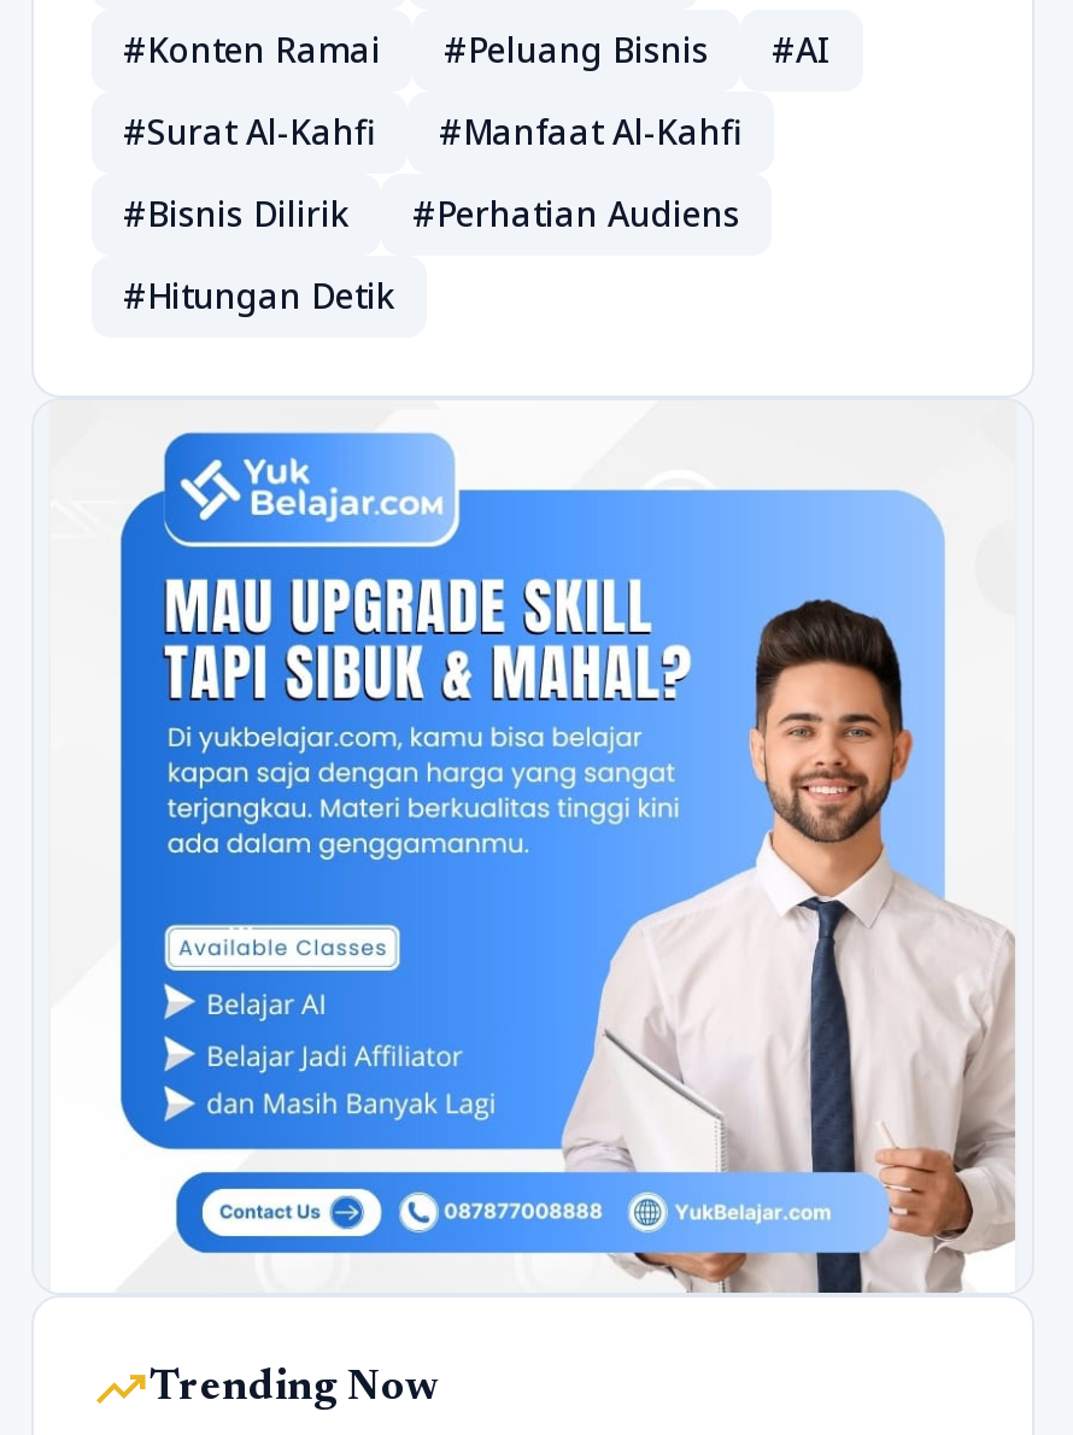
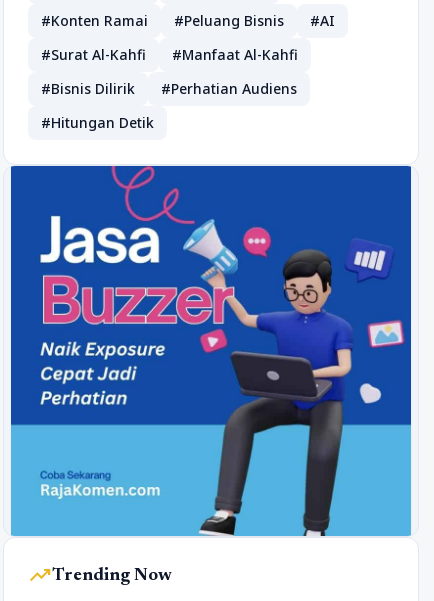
- [image]
+ [image]
